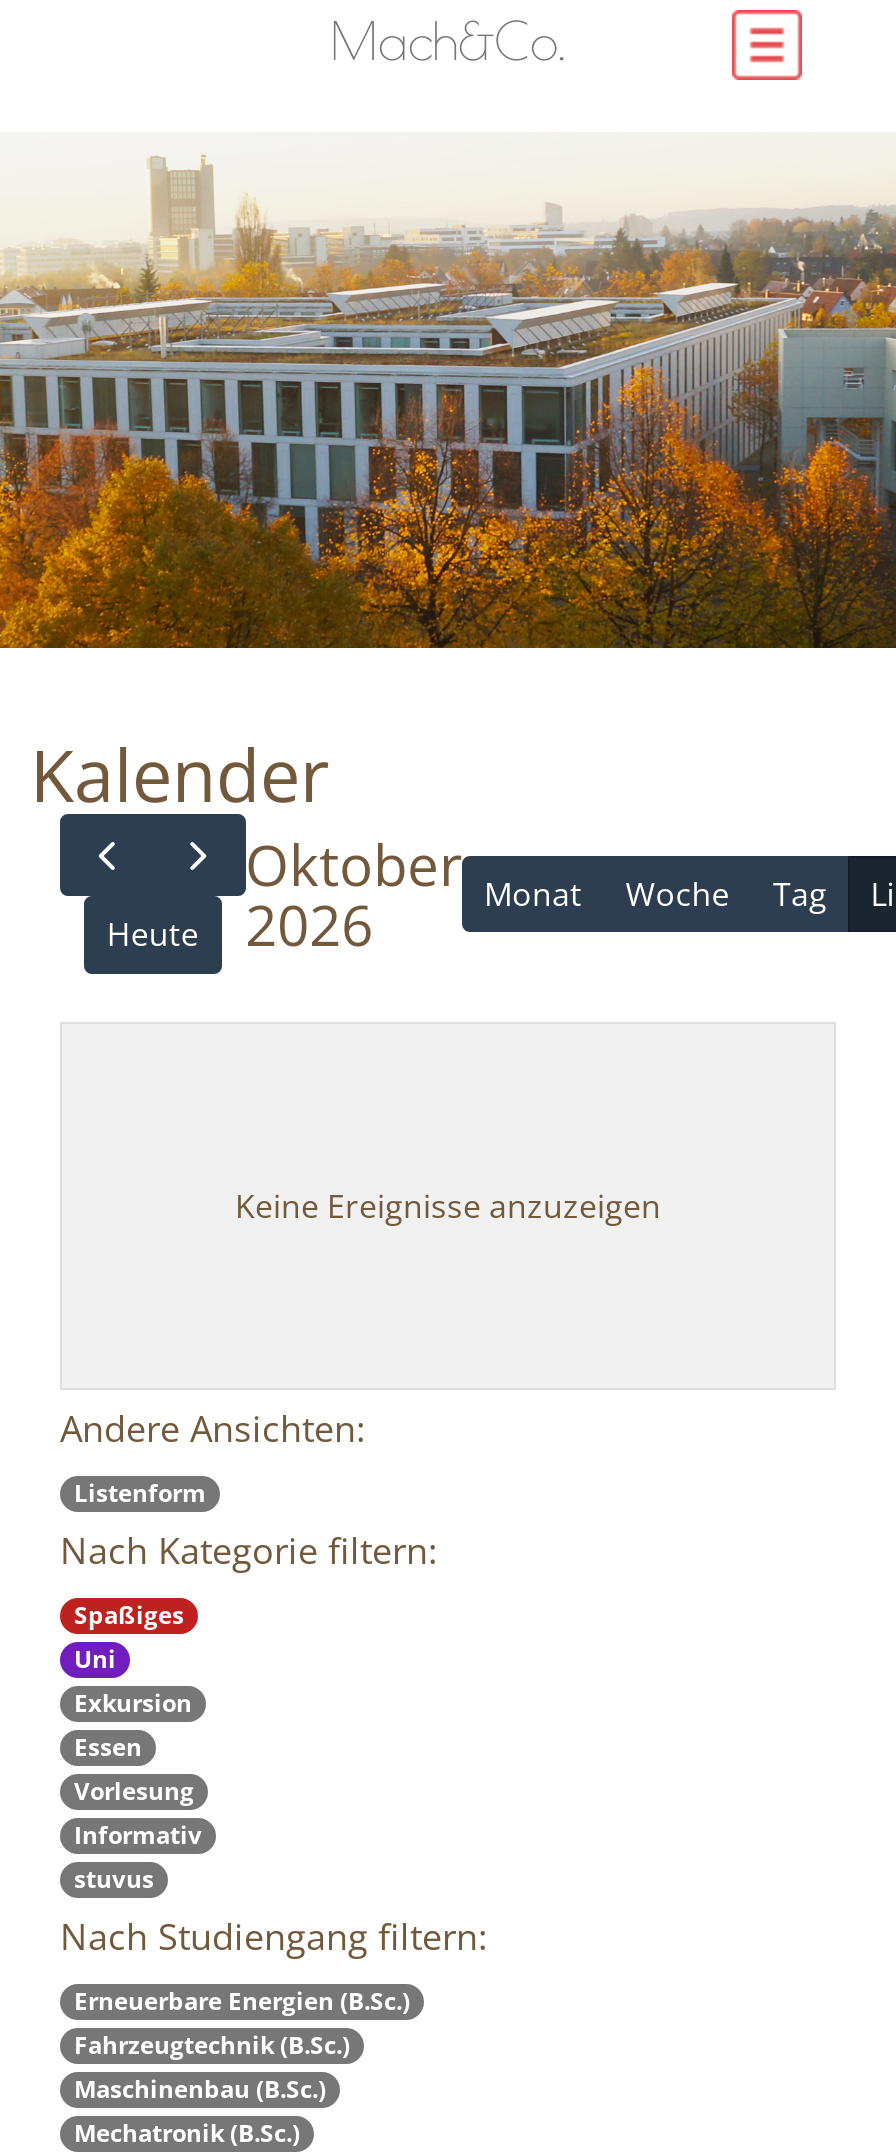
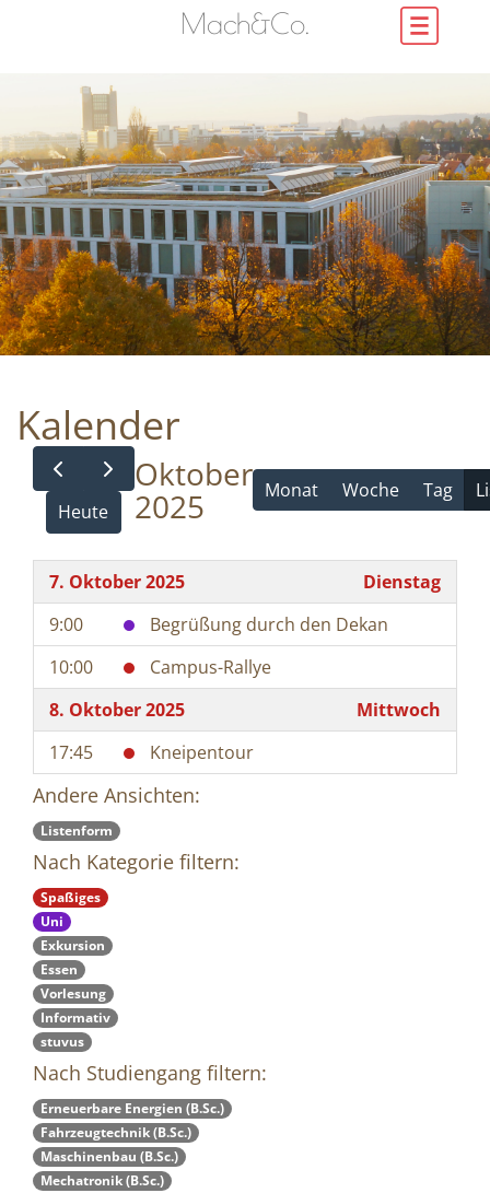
- Heute 2026
+ Heute 2025

- Keine Ereignisse anzuzeigen
+ 7. Oktober 2025
+ Dienstag
+ 9:00
+ Begrüßung durch den Dekan
+ 10:00
+ Campus-Rallye
+ 8. Oktober 2025
+ Mittwoch
+ 17:45
+ Kneipentour
